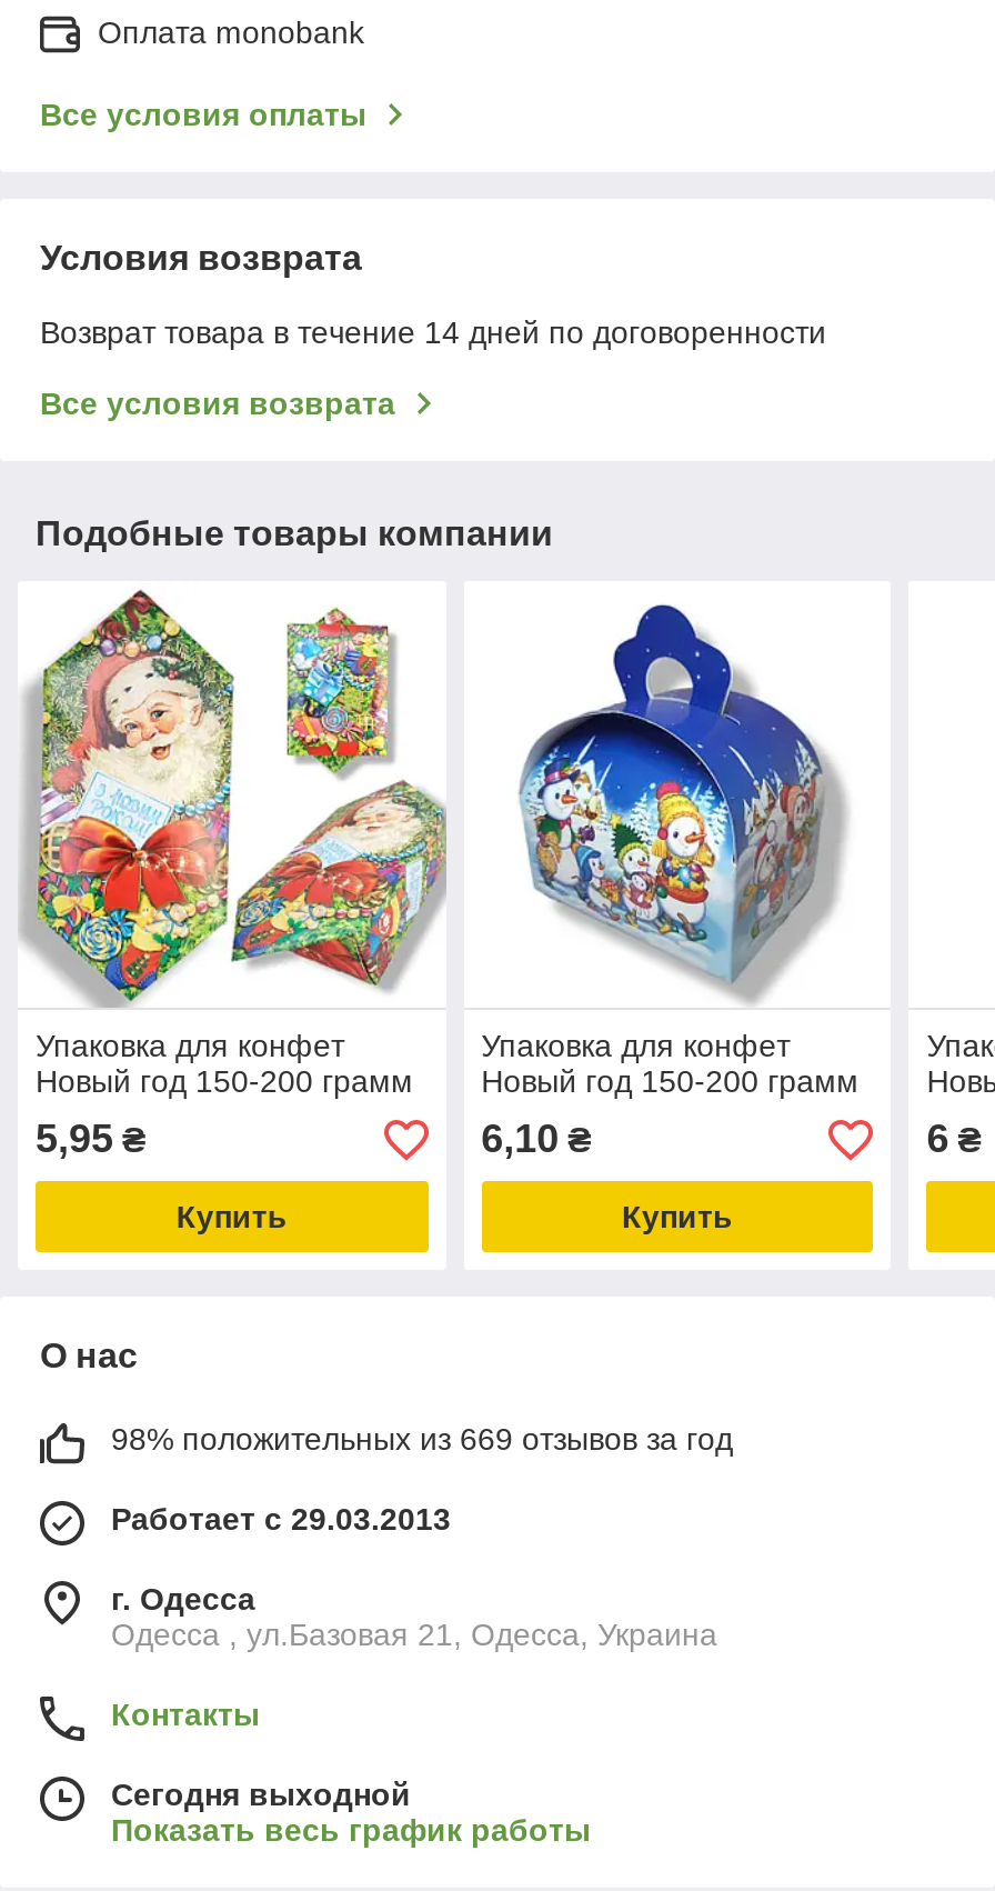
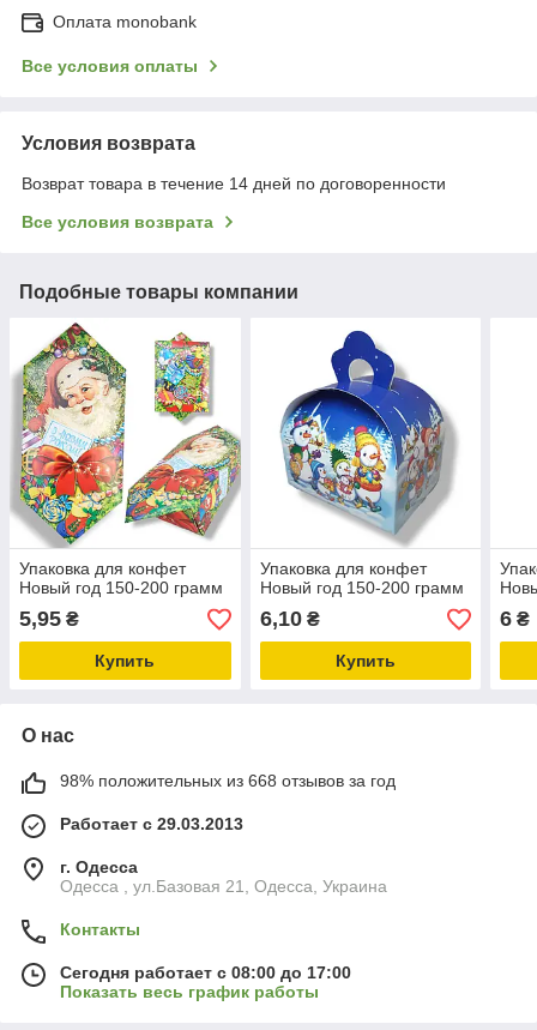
- 98% положительных из 669 отзывов за год
+ 98% положительных из 668 отзывов за год

- Сегодня выходной
+ Сегодня работает с 08:00 до 17:00
